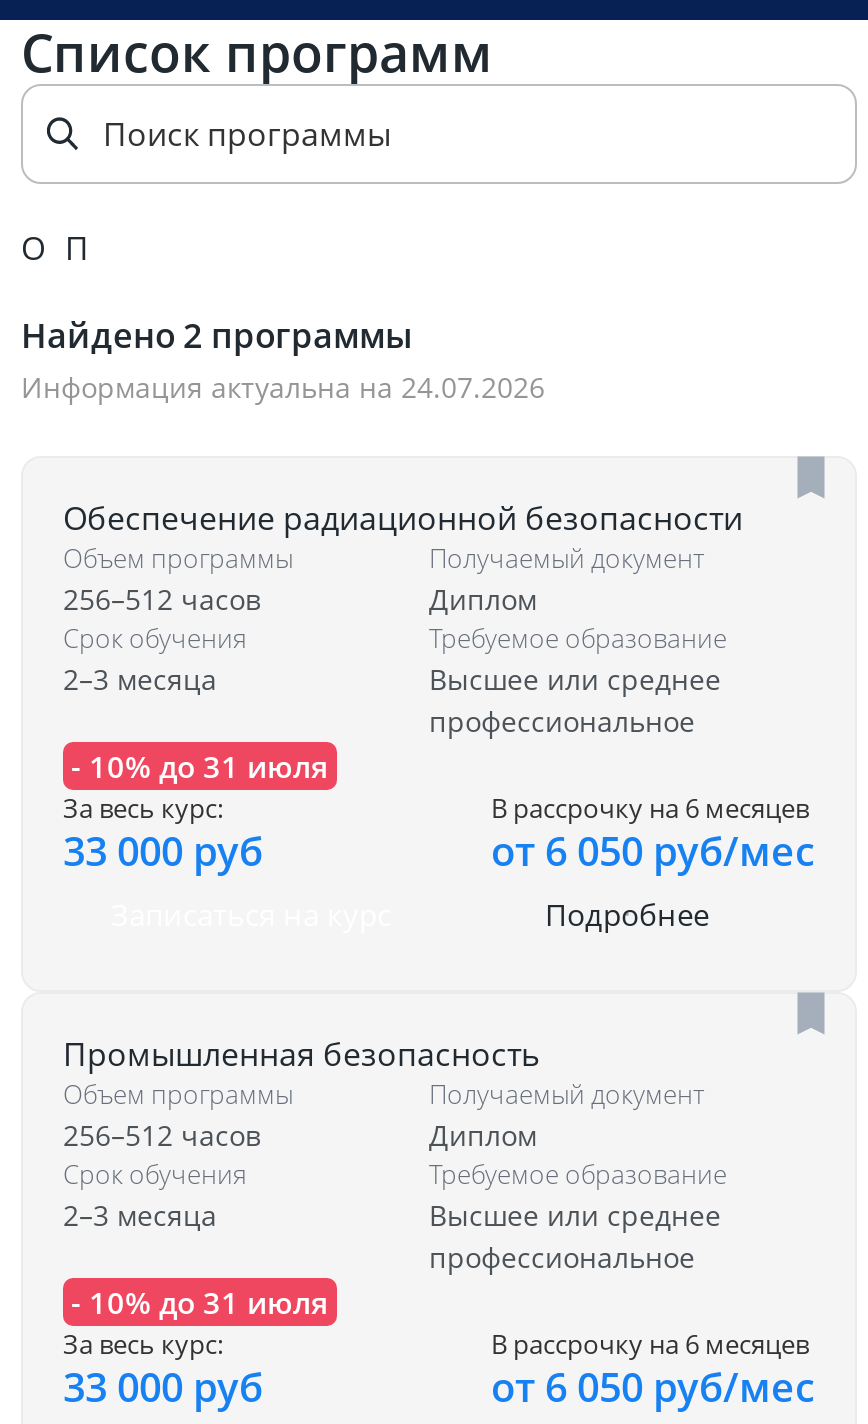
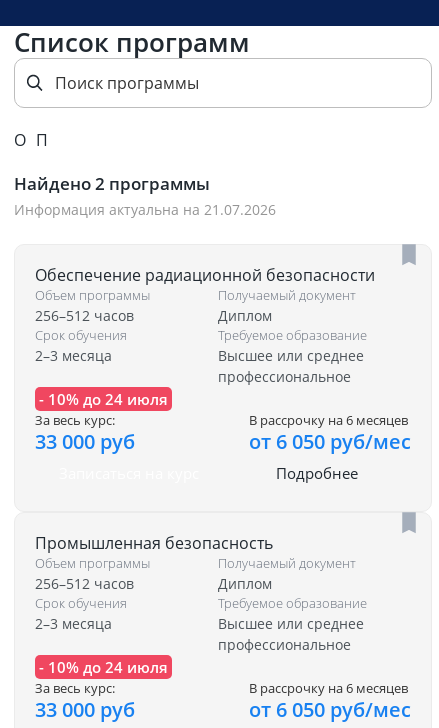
- Информация актуальна на 24.07.2026
+ Информация актуальна на 21.07.2026

- - 10% до 31 июля
+ - 10% до 24 июля

- - 10% до 31 июля
+ - 10% до 24 июля
